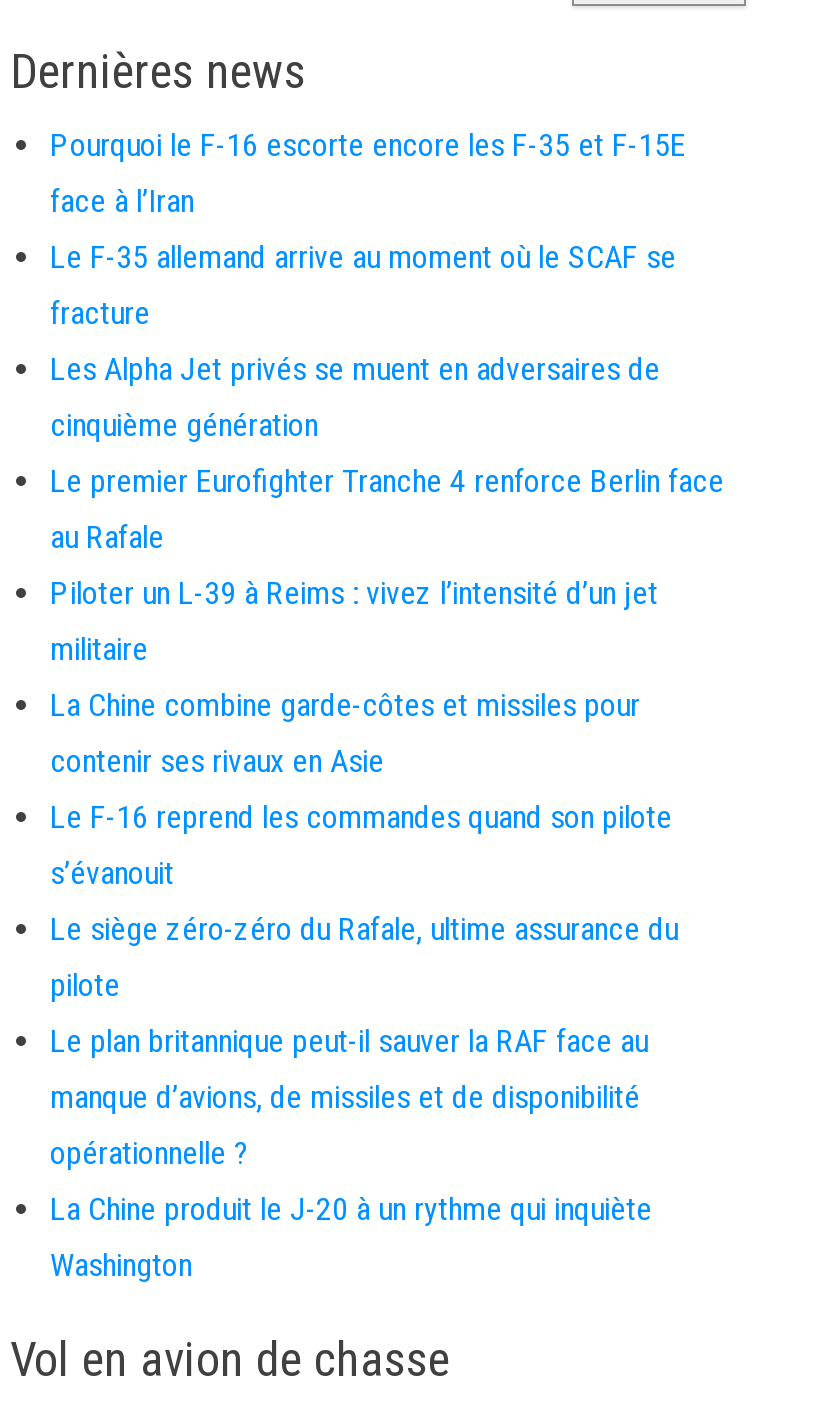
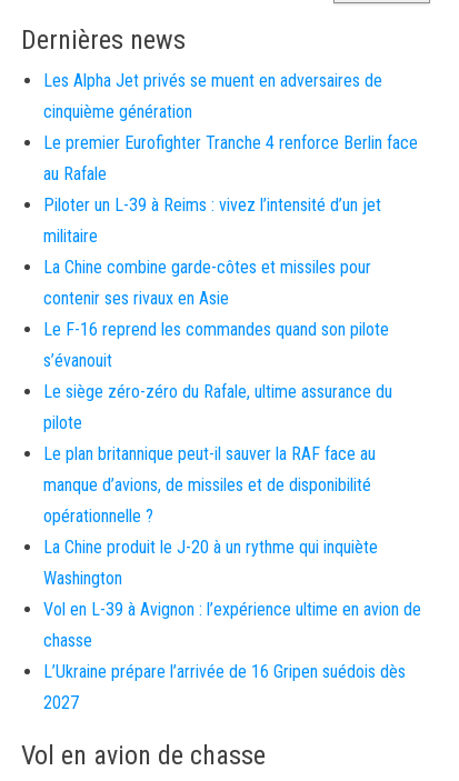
- Pourquoi le F-16 escorte encore les F-35 et F-15E
- face à l’Iran
- Le F-35 allemand arrive au moment où le SCAF se
- fracture

moved up: Les Alpha Jet privés se muent en adversaires de | cinquième génération | Le premier Eurofighter Tranche 4 renforce Berlin face | ... | La Chine produit le J-20 à un rythme qui inquiète | Washington

+ Vol en L-39 à Avignon : l’expérience ultime en avion de
+ chasse
+ L’Ukraine prépare l’arrivée de 16 Gripen suédois dès
+ 2027
